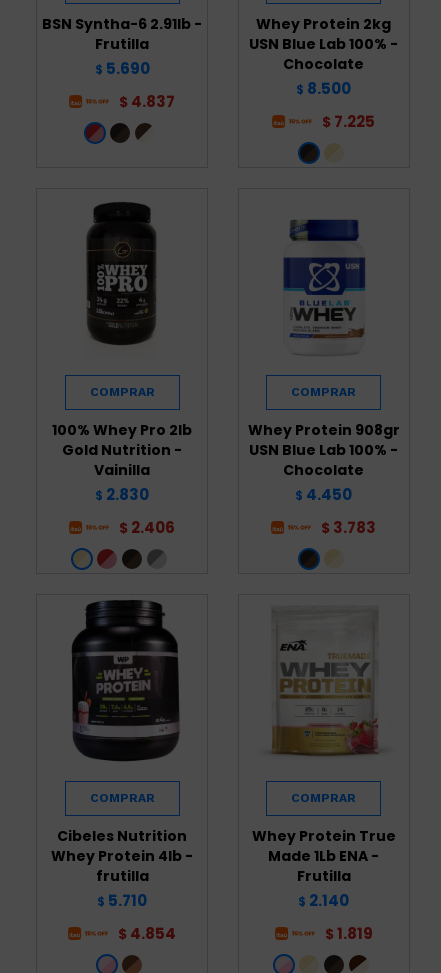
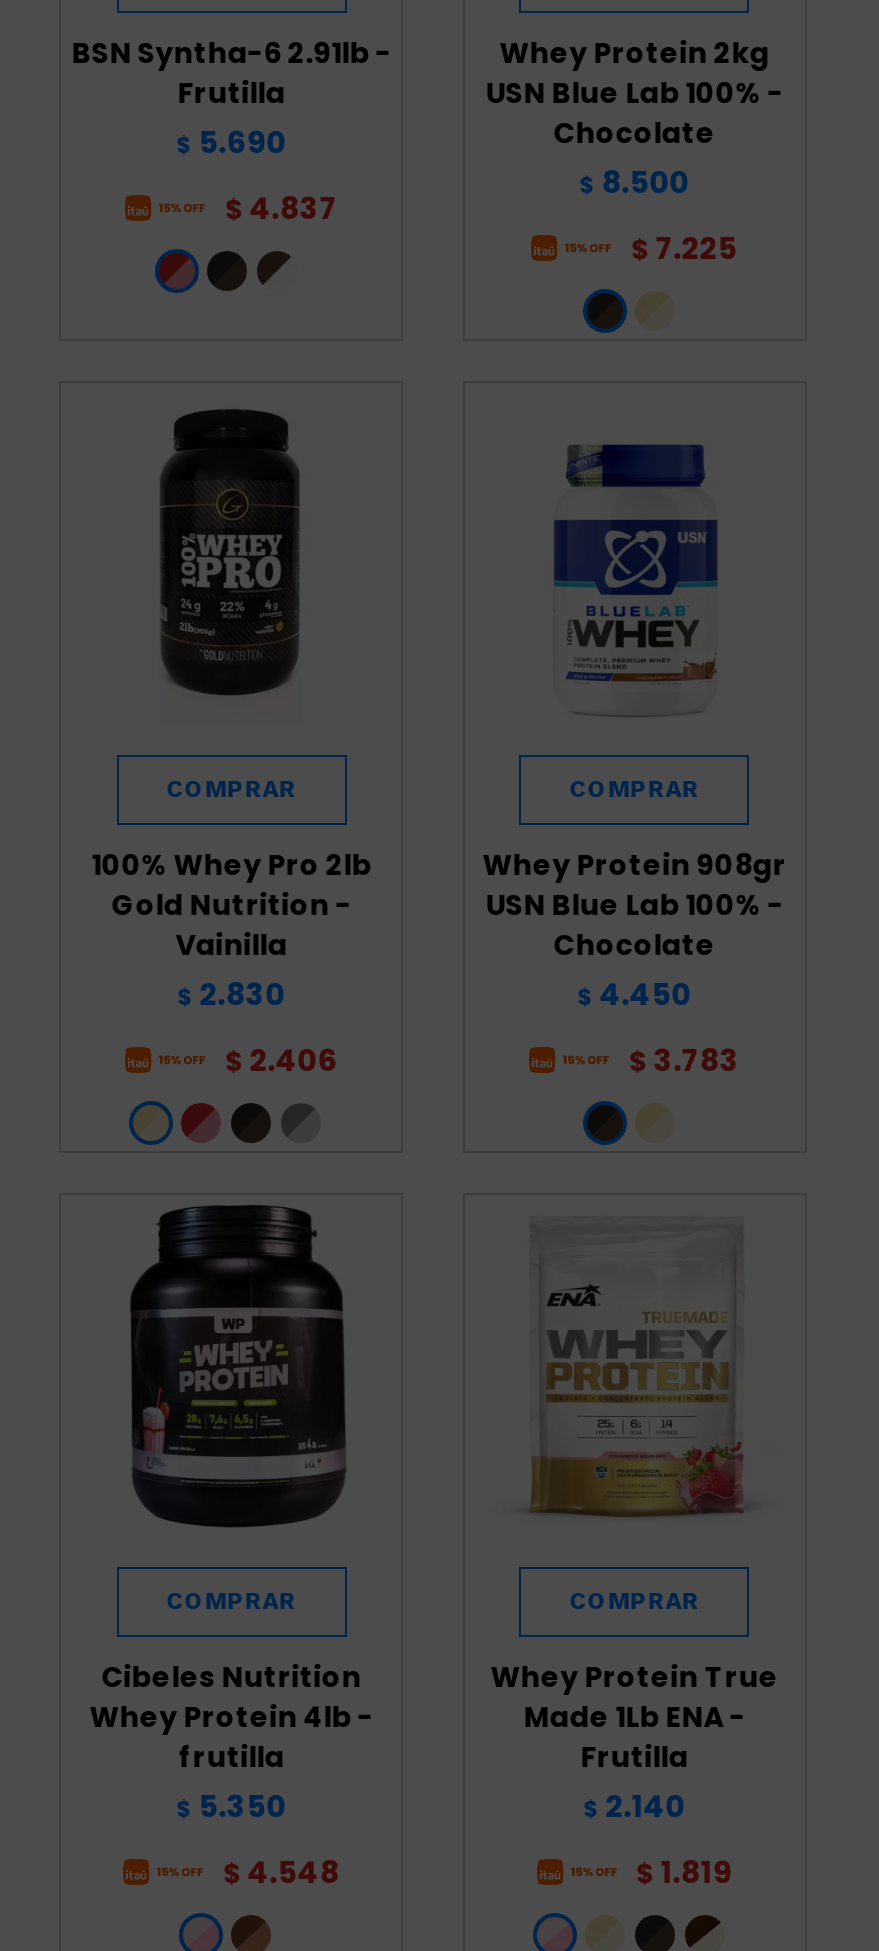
- $ 5.710
+ $ 5.350

- $ 4.854
+ $ 4.548
